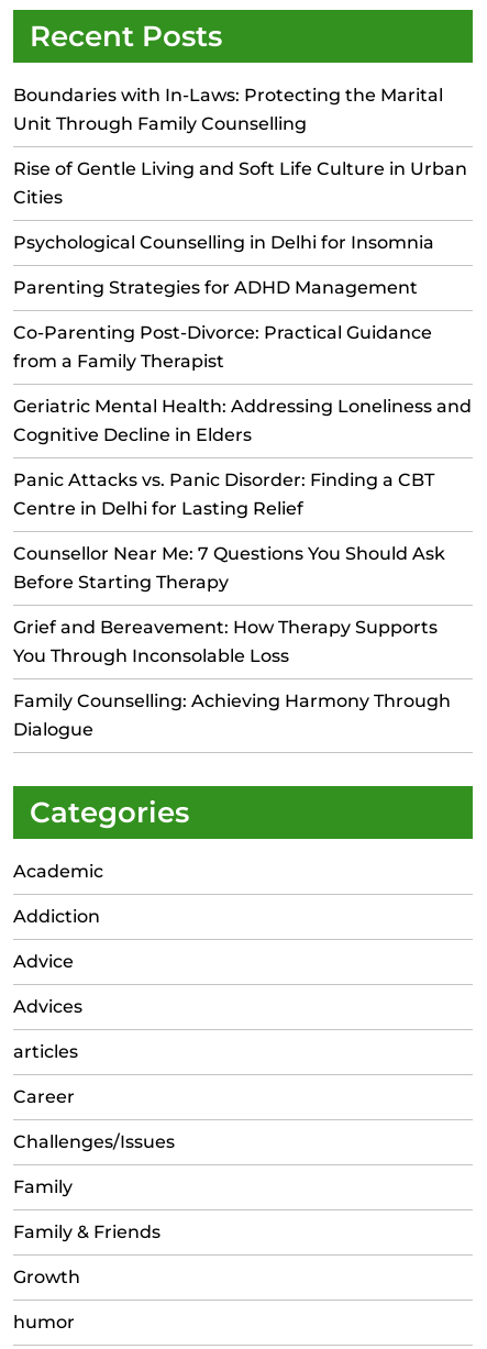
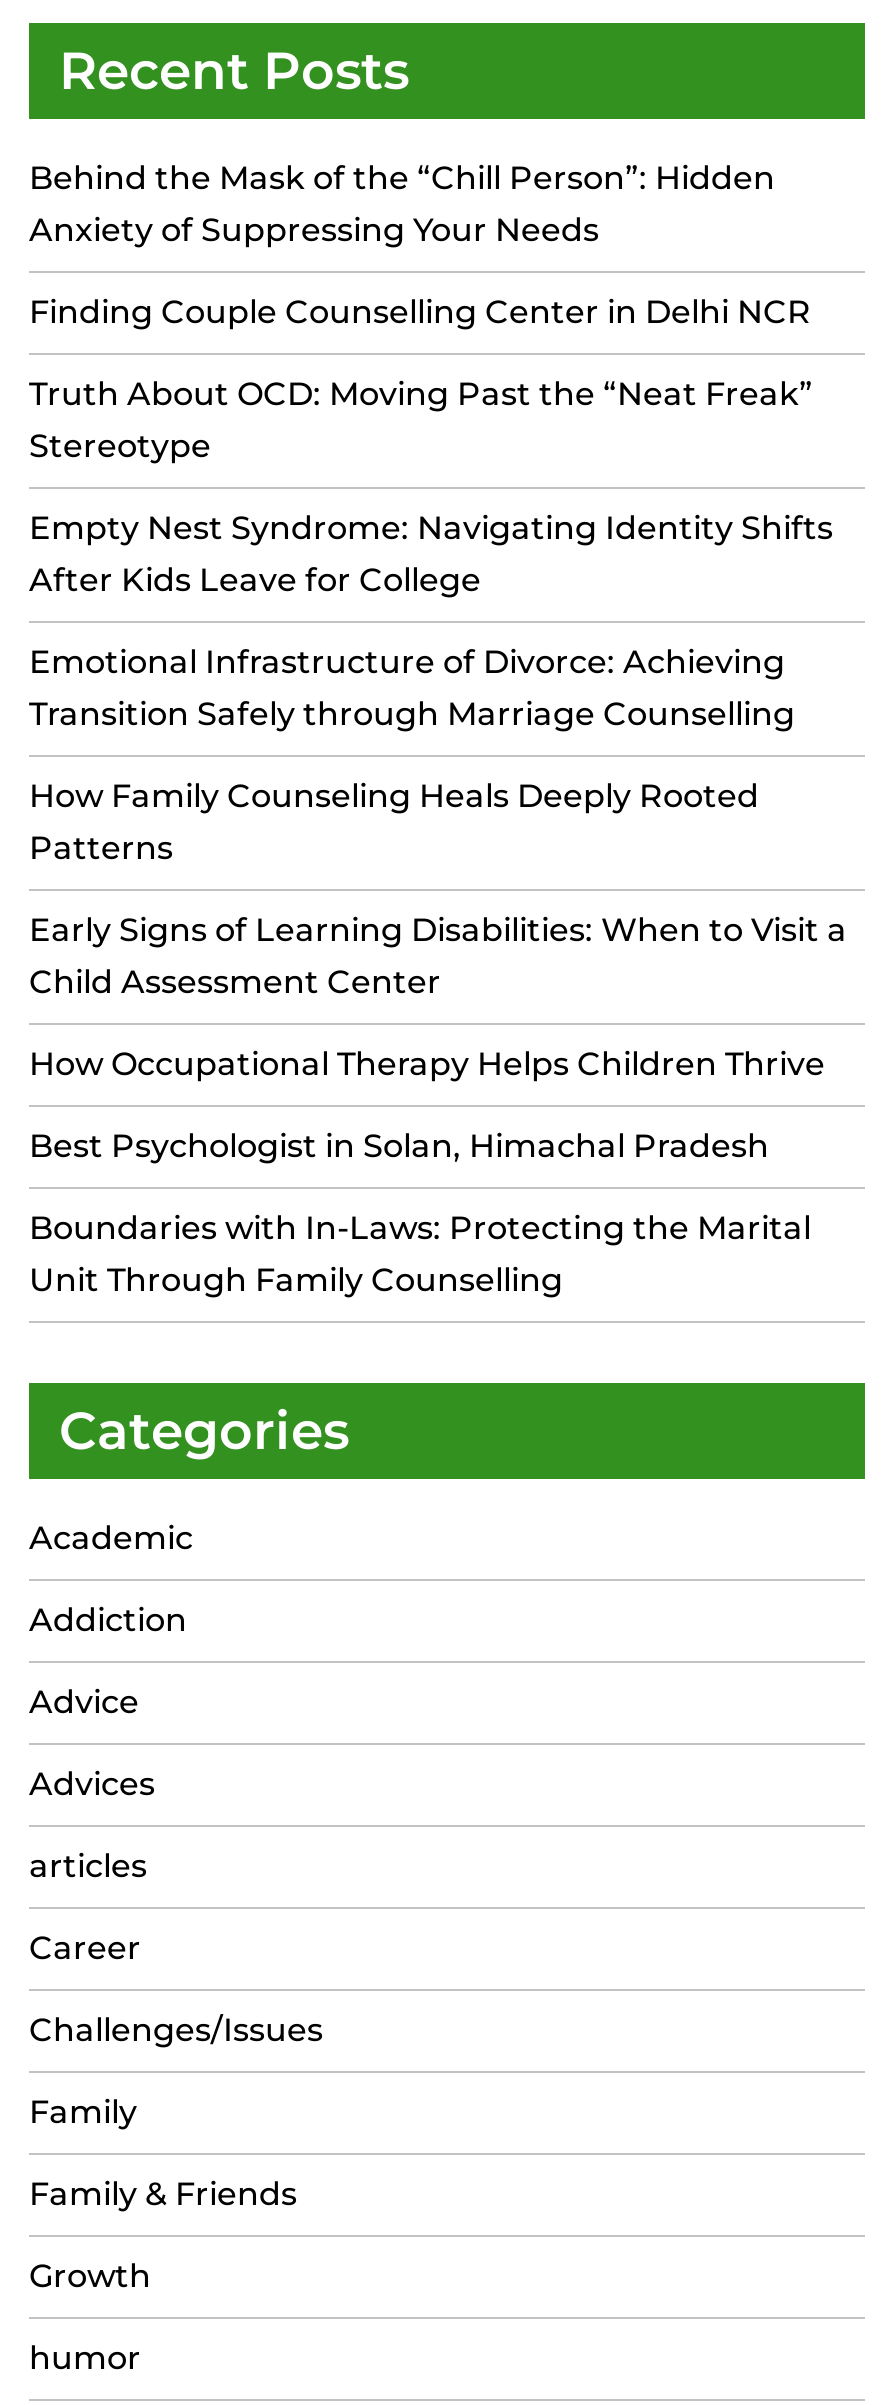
+ Behind the Mask of the “Chill Person”: Hidden
+ Anxiety of Suppressing Your Needs
+ Finding Couple Counselling Center in Delhi NCR
+ Truth About OCD: Moving Past the “Neat Freak”
+ Stereotype
+ Empty Nest Syndrome: Navigating Identity Shifts
+ After Kids Leave for College
+ Emotional Infrastructure of Divorce: Achieving
+ Transition Safely through Marriage Counselling
+ How Family Counseling Heals Deeply Rooted
+ Patterns
+ Early Signs of Learning Disabilities: When to Visit a
+ Child Assessment Center
+ How Occupational Therapy Helps Children Thrive
+ Best Psychologist in Solan, Himachal Pradesh

moved down: Boundaries with In-Laws: Protecting the Marital | Unit Through Family Counselling

- Rise of Gentle Living and Soft Life Culture in Urban
- Cities
- Psychological Counselling in Delhi for Insomnia
- Parenting Strategies for ADHD Management
- Co-Parenting Post-Divorce: Practical Guidance
- from a Family Therapist
- Geriatric Mental Health: Addressing Loneliness and
- Cognitive Decline in Elders
- Panic Attacks vs. Panic Disorder: Finding a CBT
- Centre in Delhi for Lasting Relief
- Counsellor Near Me: 7 Questions You Should Ask
- Before Starting Therapy
- Grief and Bereavement: How Therapy Supports
- You Through Inconsolable Loss
- Family Counselling: Achieving Harmony Through
- Dialogue
